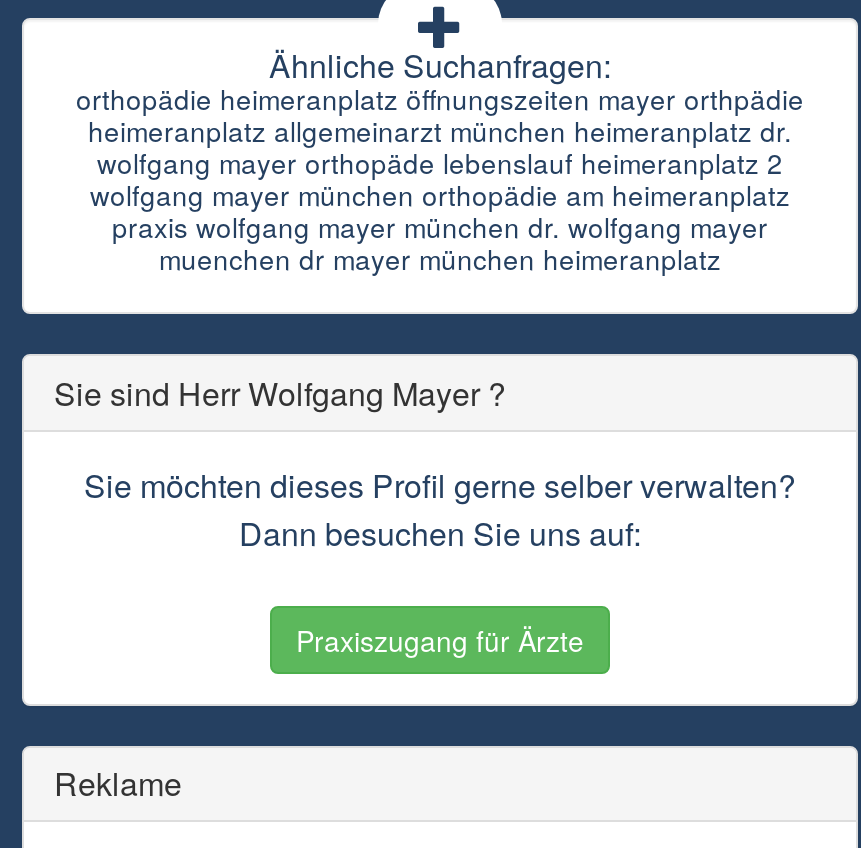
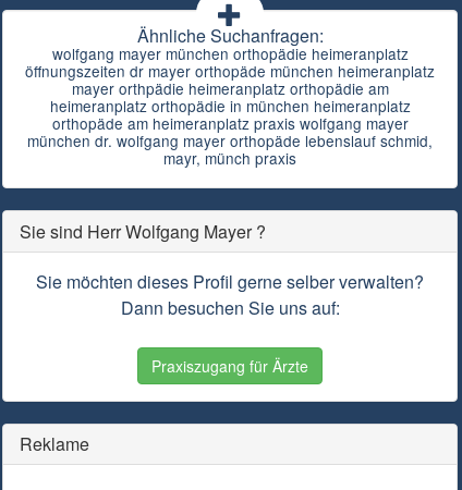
- orthopädie heimeranplatz öffnungszeiten mayer orthpädie
- heimeranplatz allgemeinarzt münchen heimeranplatz dr.
- wolfgang mayer orthopäde lebenslauf heimeranplatz 2
- wolfgang mayer münchen orthopädie am heimeranplatz
- praxis wolfgang mayer münchen dr. wolfgang mayer
- muenchen dr mayer münchen heimeranplatz
+ wolfgang mayer münchen orthopädie heimeranplatz
+ öffnungszeiten dr mayer orthopäde münchen heimeranplatz
+ mayer orthpädie heimeranplatz orthopädie am
+ heimeranplatz orthopädie in münchen heimeranplatz
+ orthopäde am heimeranplatz praxis wolfgang mayer
+ münchen dr. wolfgang mayer orthopäde lebenslauf schmid,
+ mayr, münch praxis
